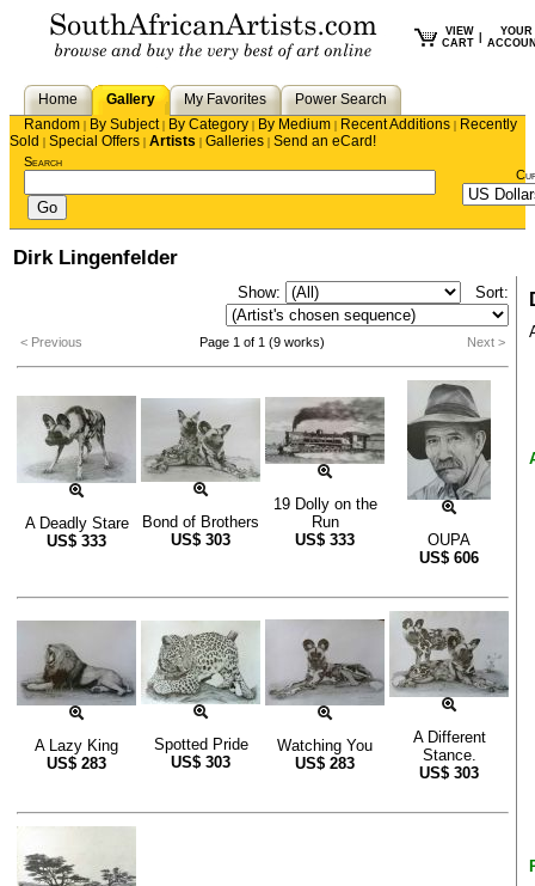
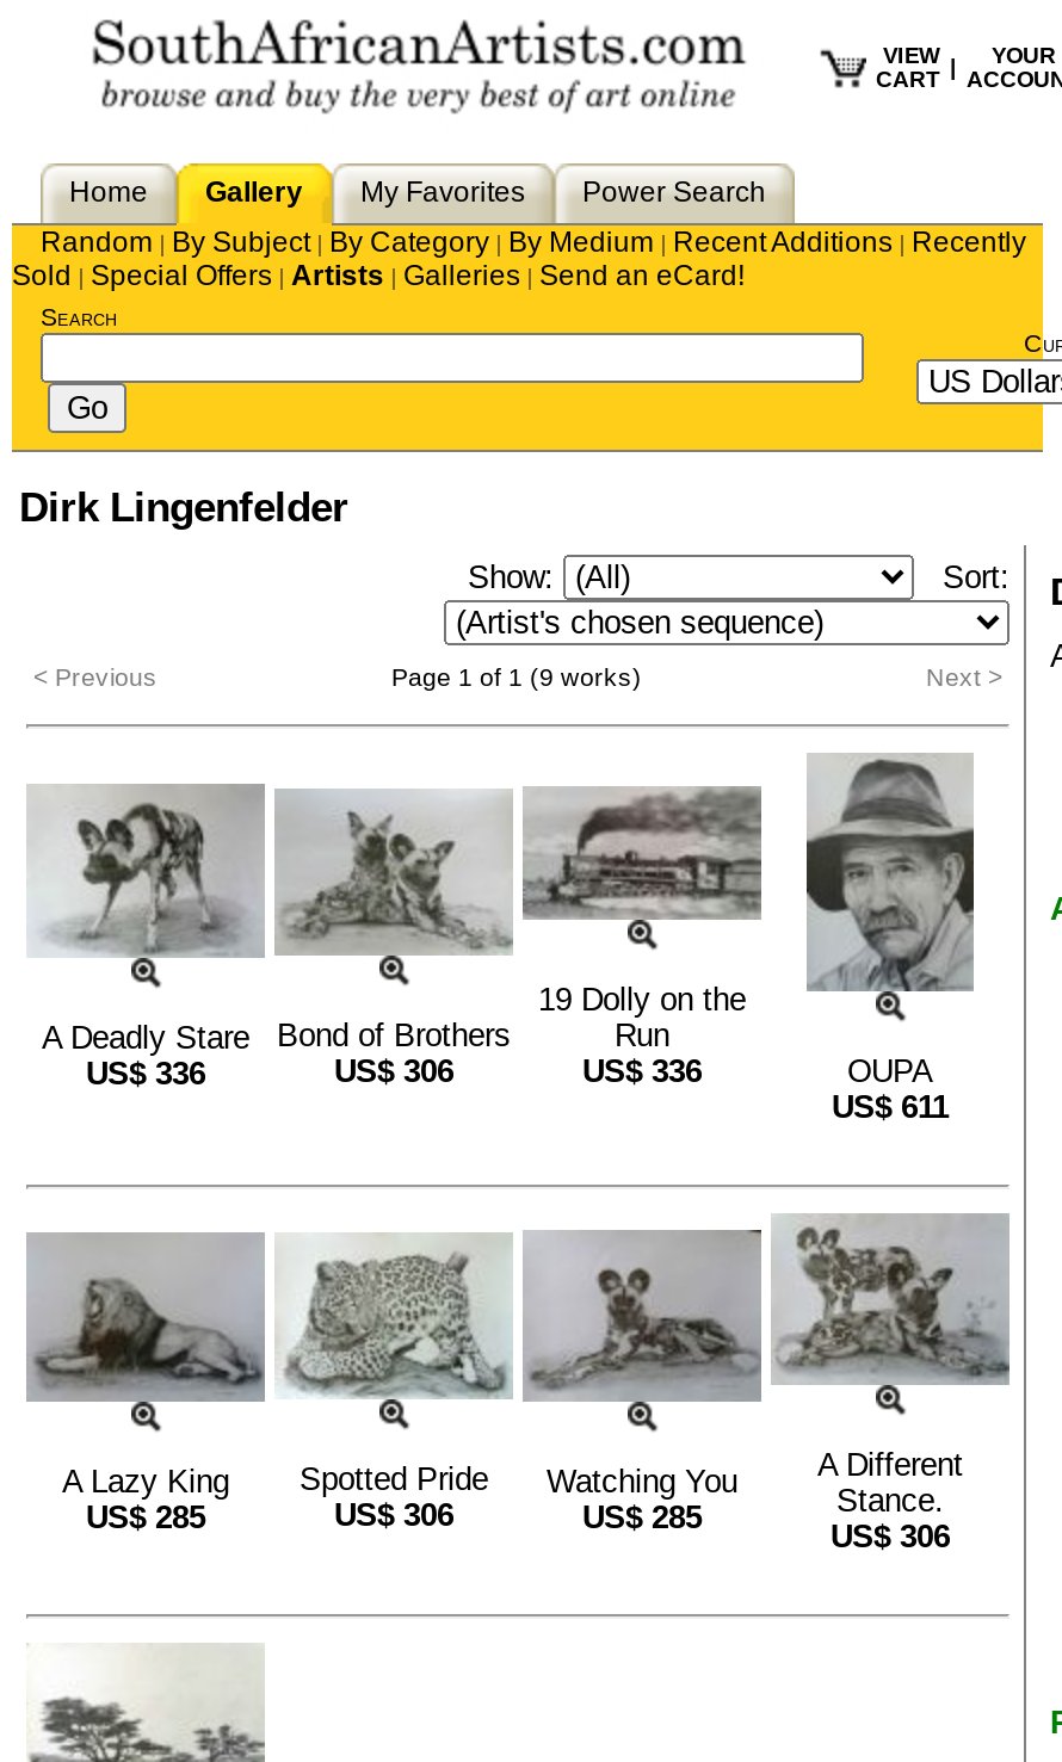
- US$333
+ US$336

- US$303
+ US$306

- US$333
+ US$336

- US$606
+ US$611

- US$283
+ US$285

- US$303
+ US$306

- US$283
+ US$285

- US$303
+ US$306
